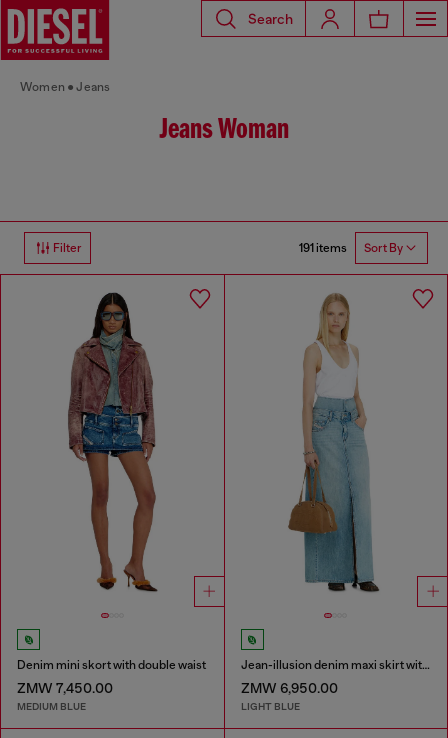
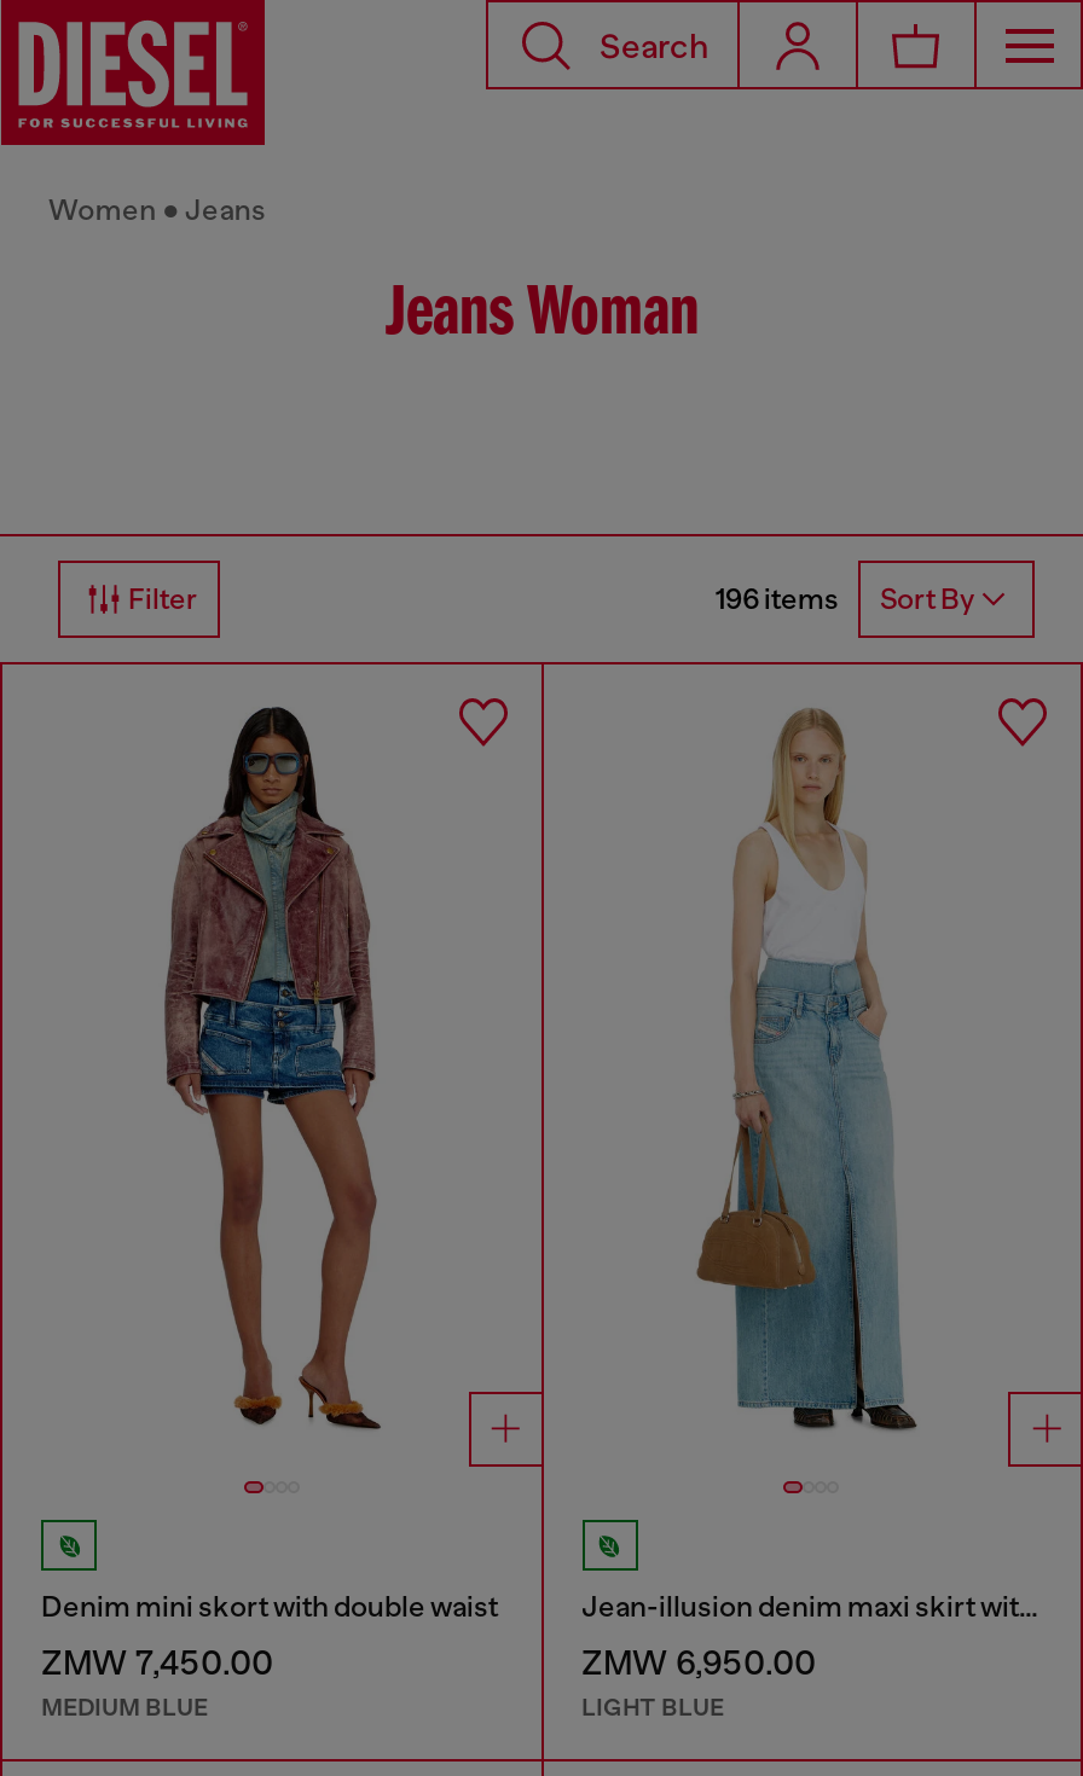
- 191 items Sort By
+ 196 items Sort By
